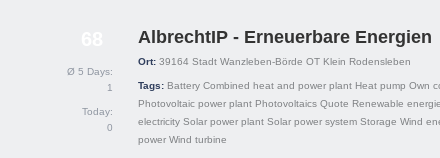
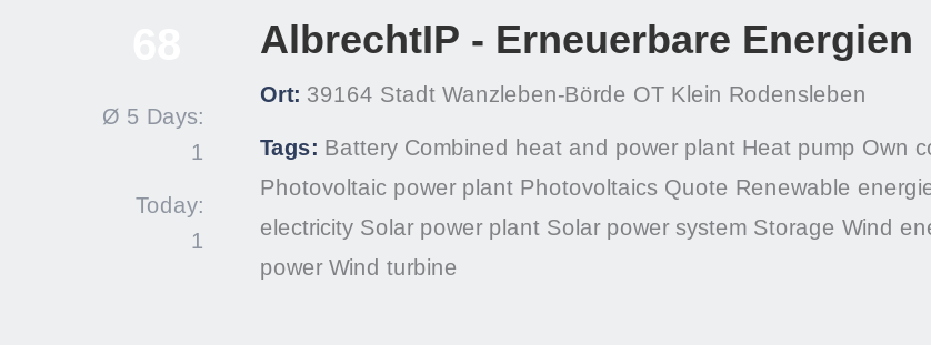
- 0
+ 1
